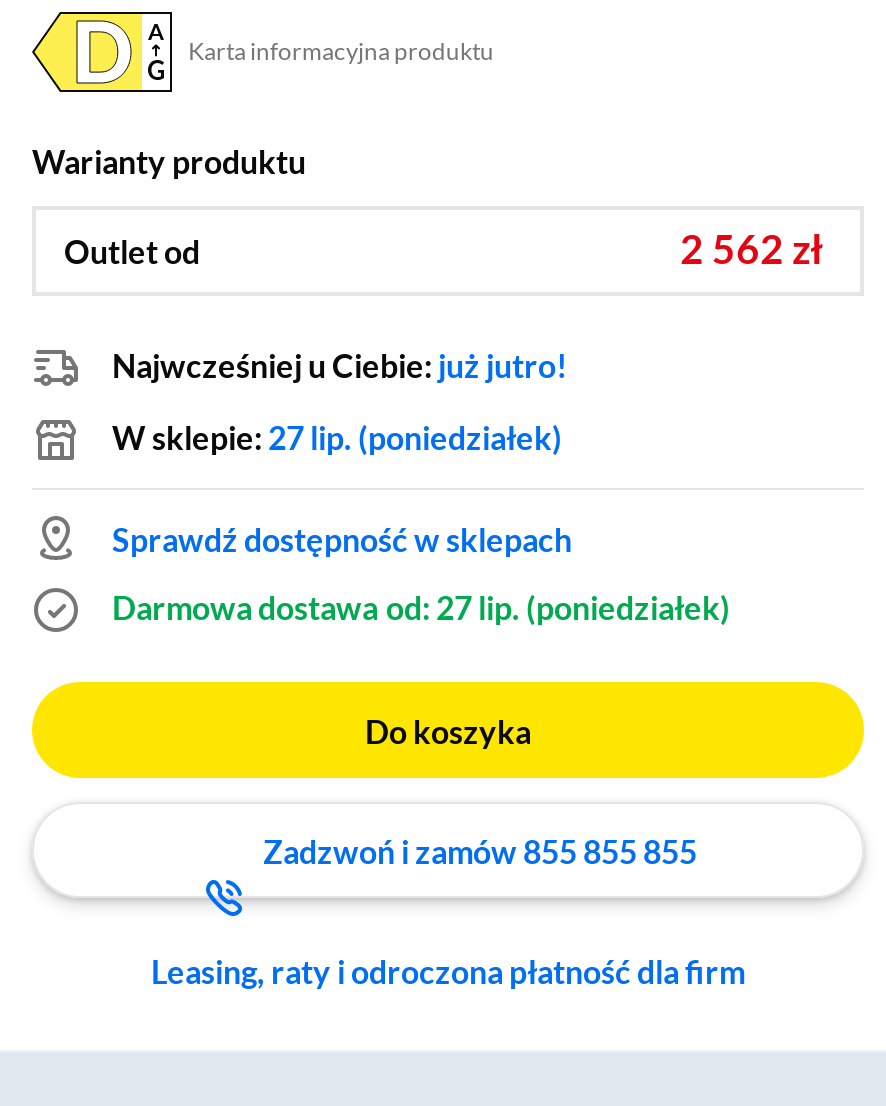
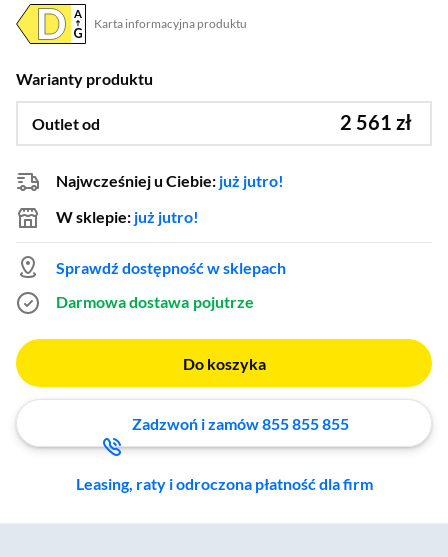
- 2 562 zł
+ 2 561 zł

- W sklepie: 27 lip. (poniedziałek)
+ W sklepie: już jutro!

- Darmowa dostawa od: 27 lip. (poniedziałek)
+ Darmowa dostawa pojutrze
